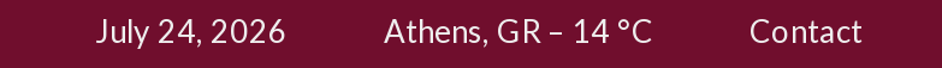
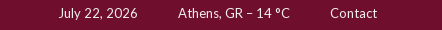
- July 24, 2026
+ July 22, 2026
